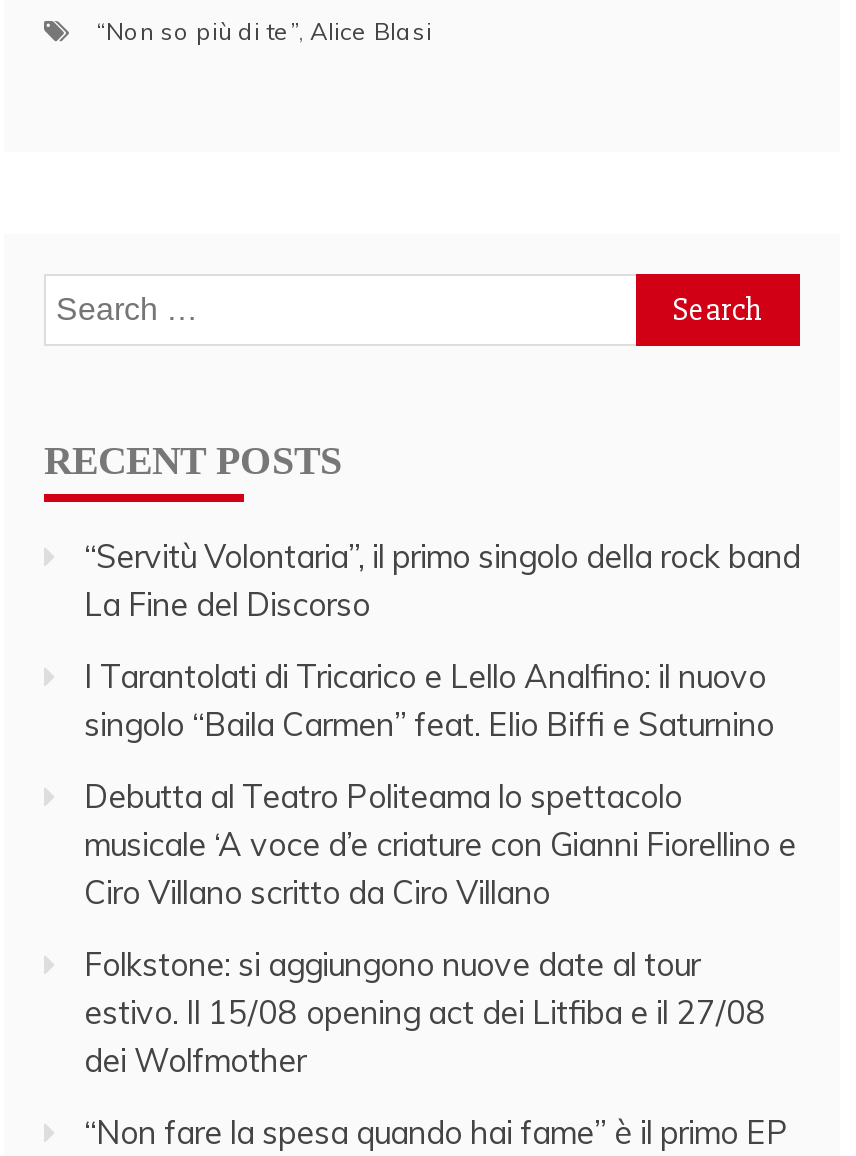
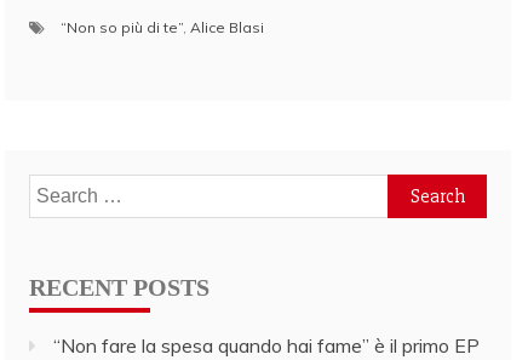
- “Servitù Volontaria”, il primo singolo della rock band
- La Fine del Discorso
- I Tarantolati di Tricarico e Lello Analfino: il nuovo
- singolo “Baila Carmen” feat. Elio Biffi e Saturnino
- Debutta al Teatro Politeama lo spettacolo
- musicale ‘A voce d’e criature con Gianni Fiorellino e
- Ciro Villano scritto da Ciro Villano
- Folkstone: si aggiungono nuove date al tour
- estivo. Il 15/08 opening act dei Litfiba e il 27/08
- dei Wolfmother
